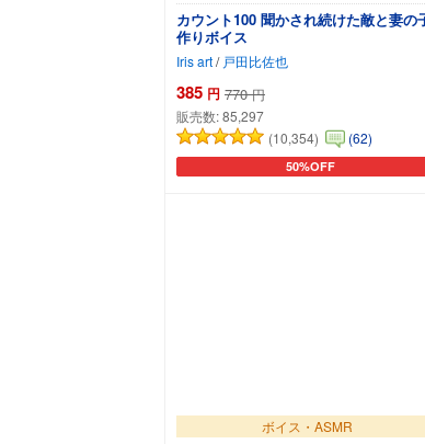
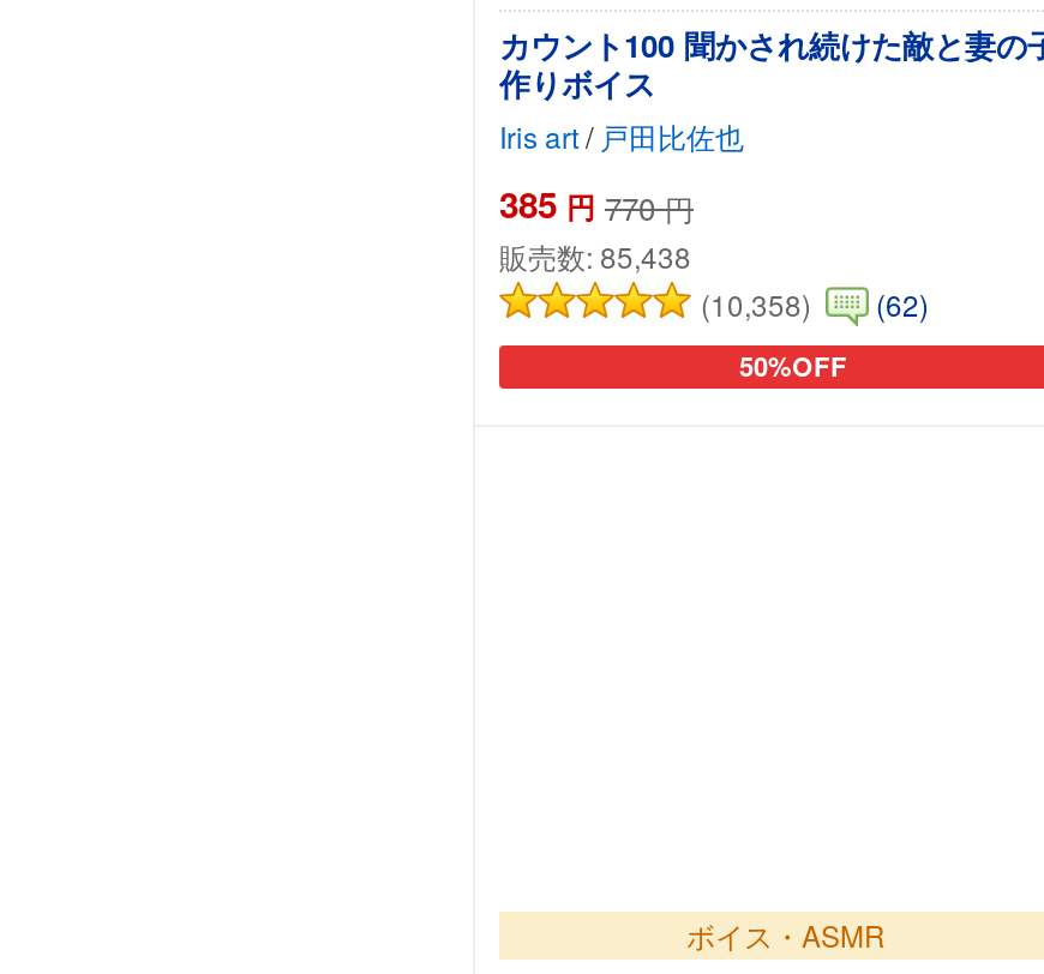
- 販売数: 85,297
+ 販売数: 85,438

- (10,354) (62)
+ (10,358) (62)
